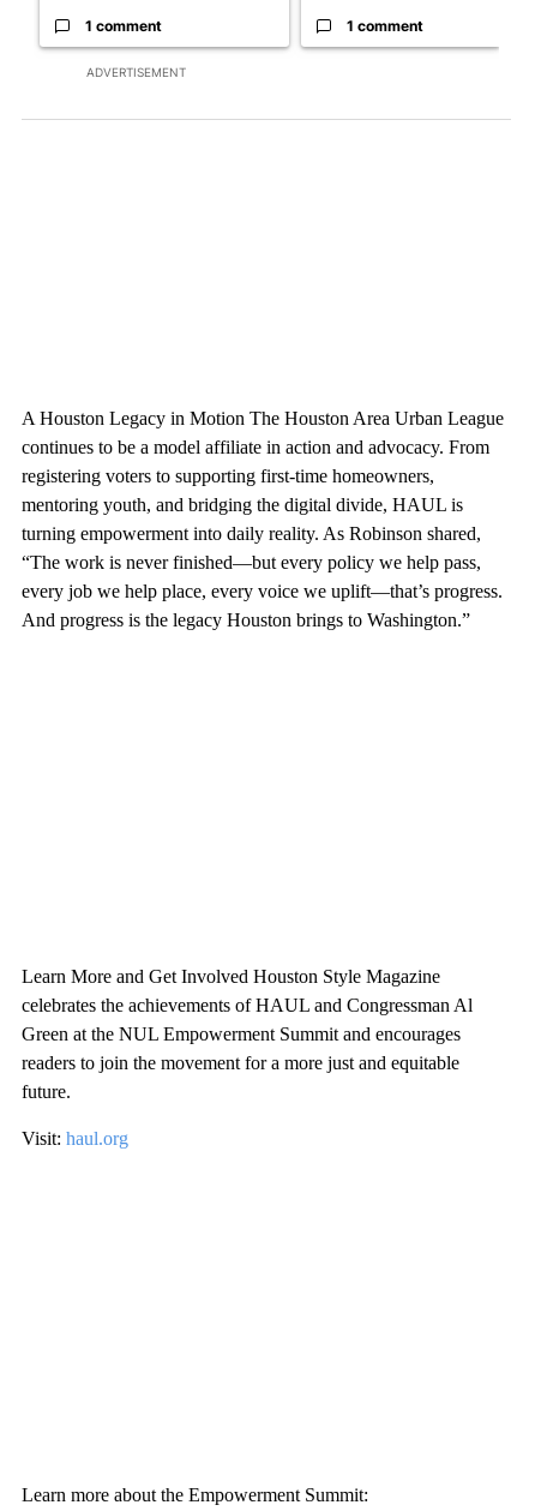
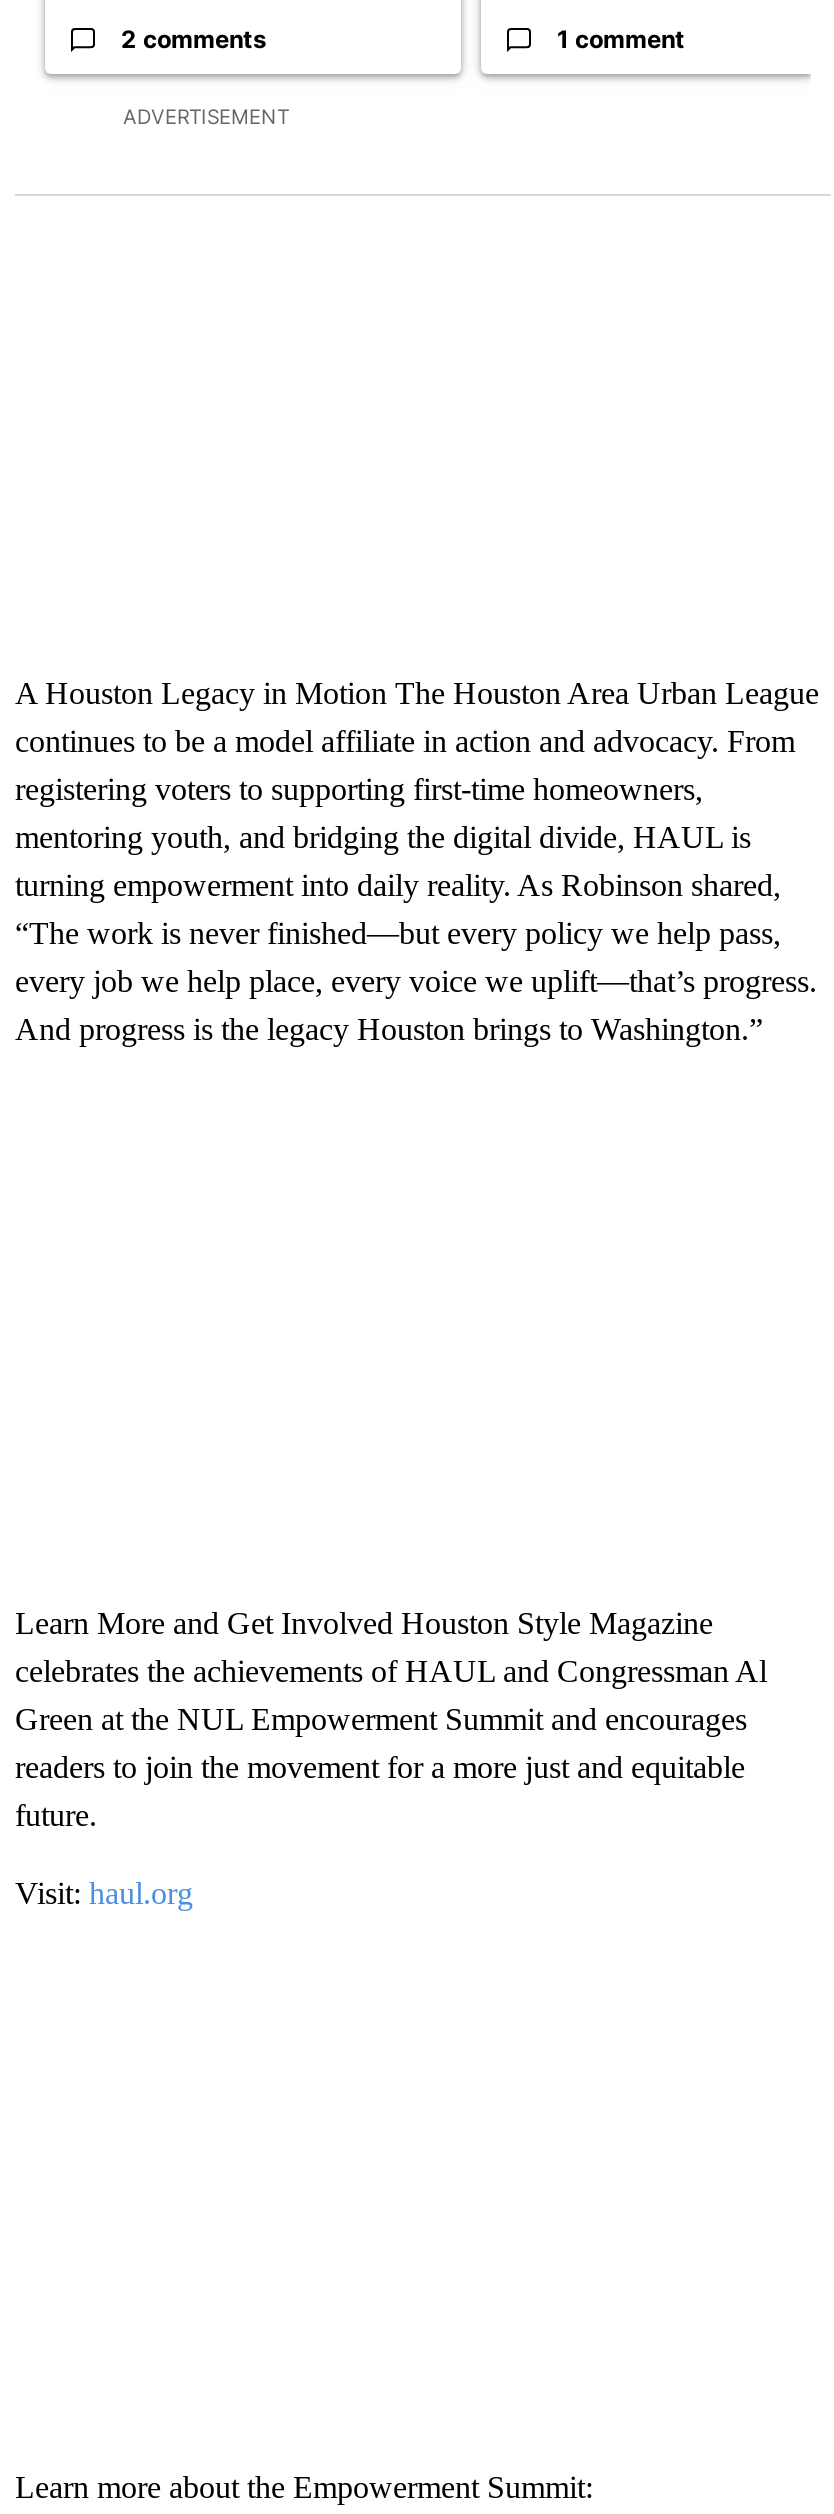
- 1 comment
+ 2 comments
